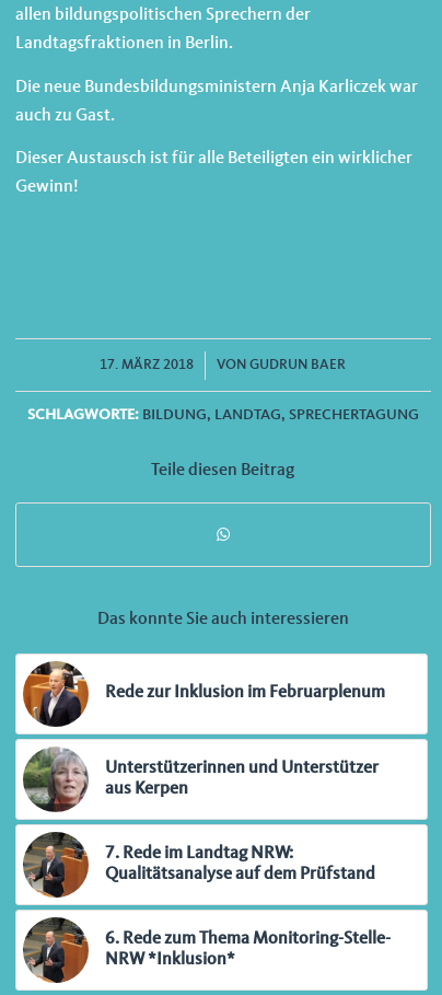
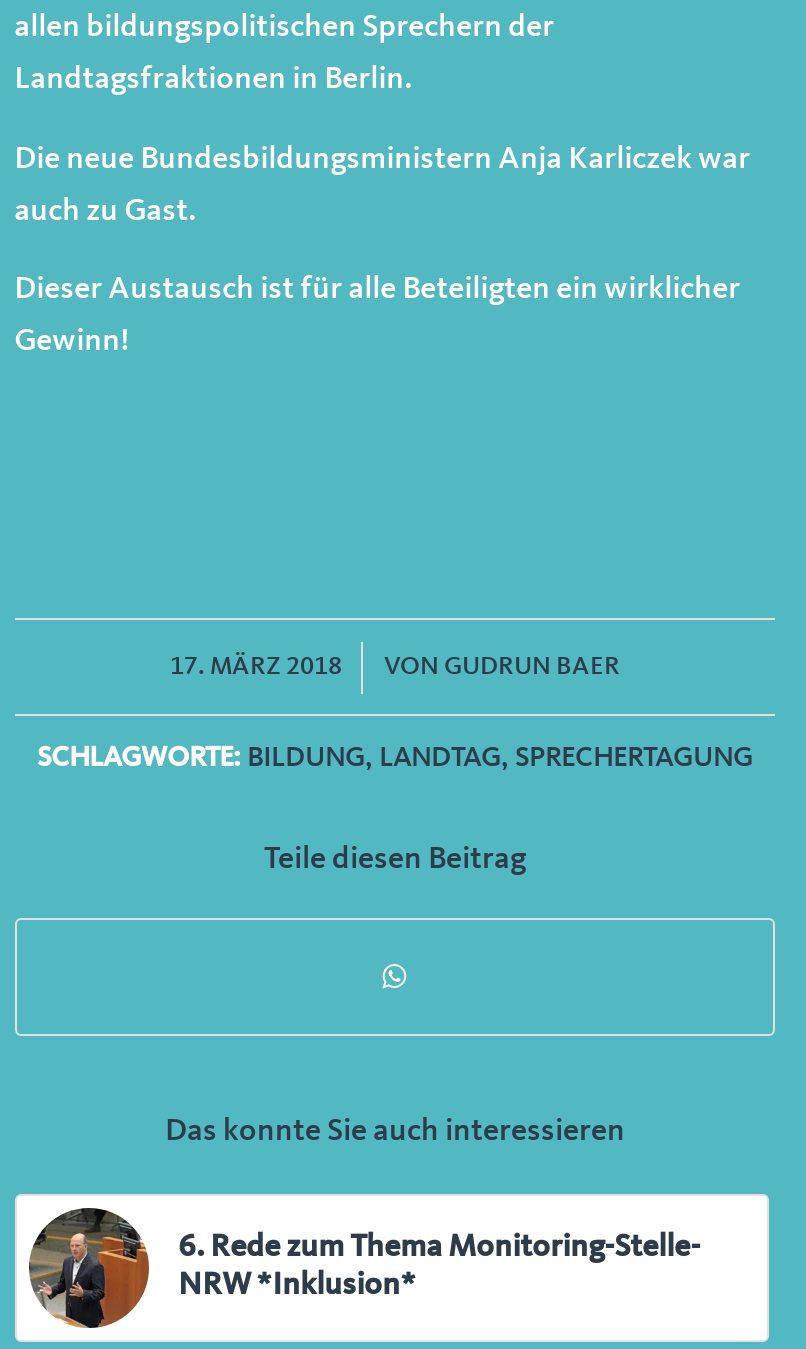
- [image]
- Rede zur Inklusion im Februarplenum

- [image]
- Unterstützerinnen und Unterstützer
- aus Kerpen

- 7. Rede im Landtag NRW:
- Qualitätsanalyse auf dem Prüfstand
